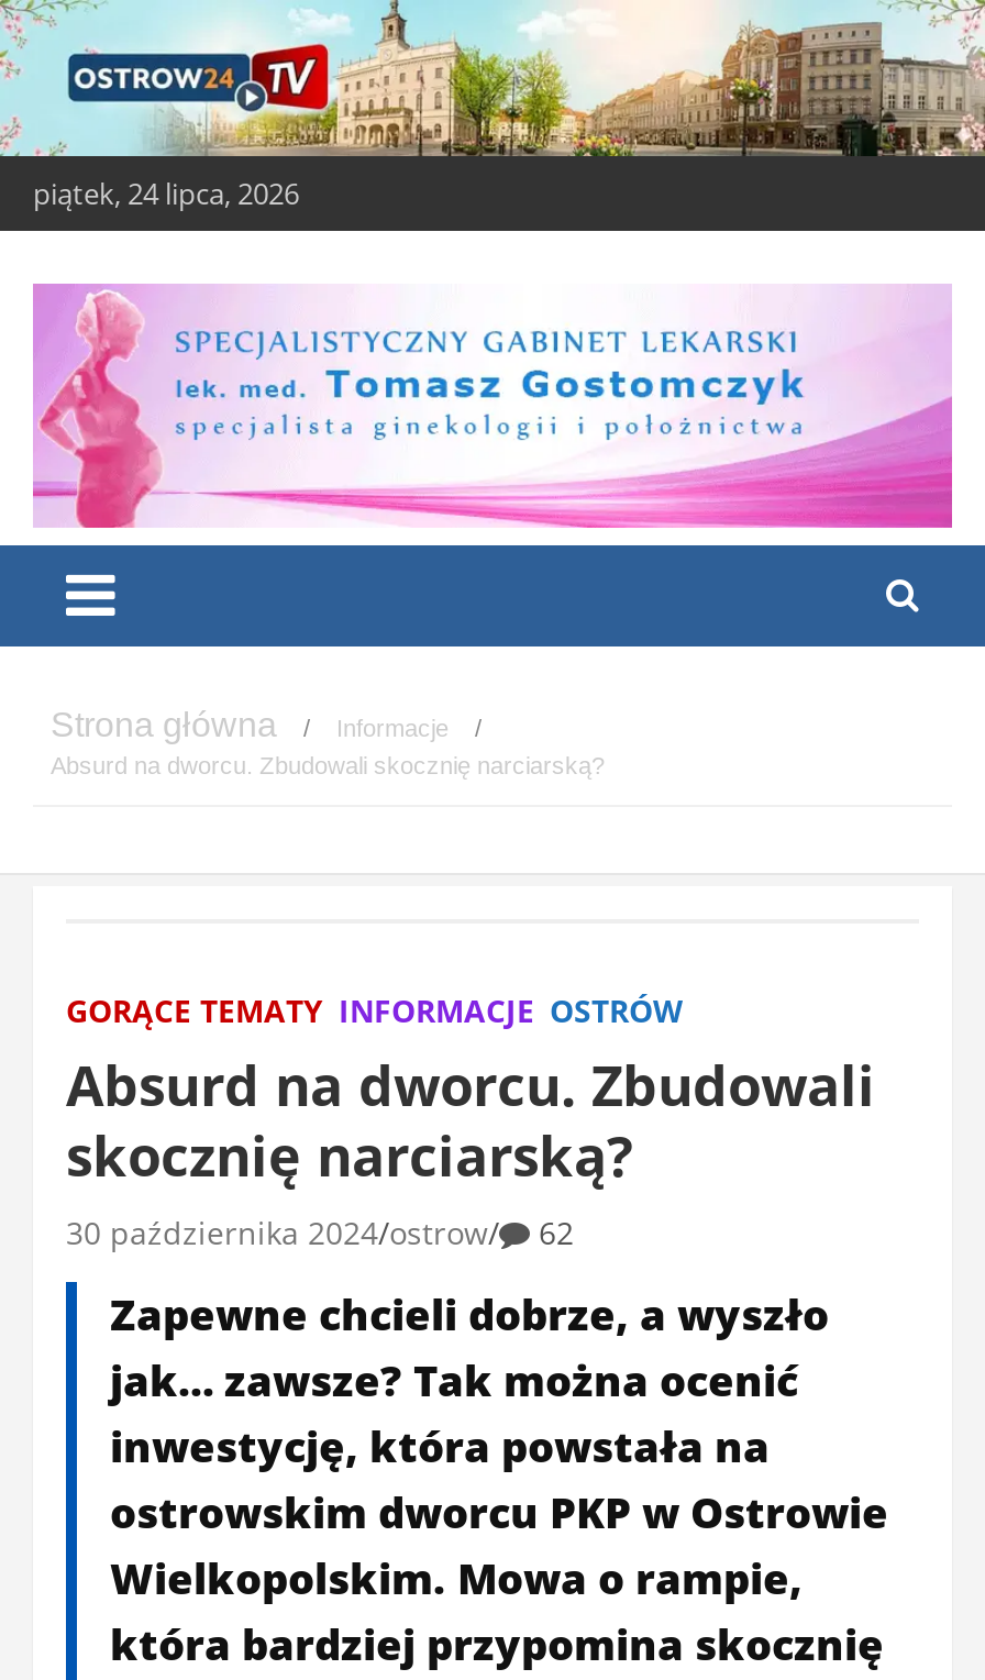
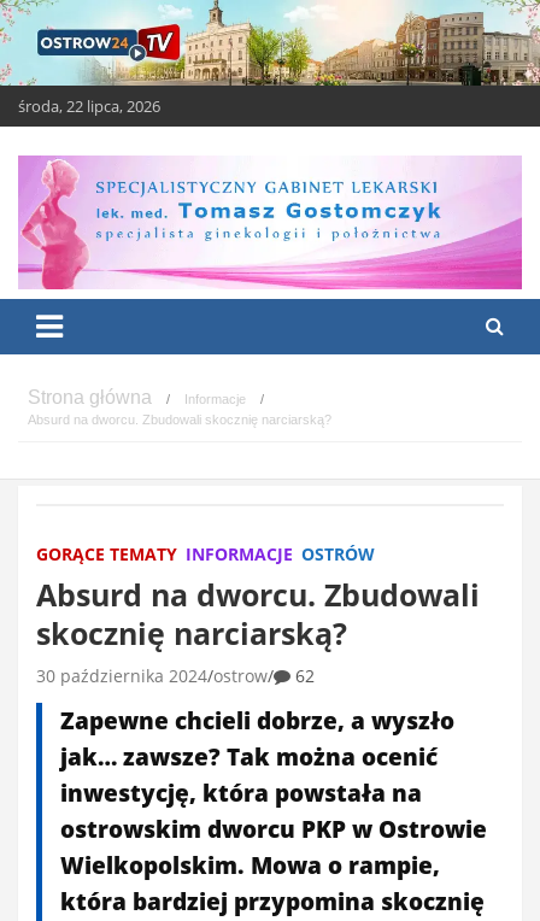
- piątek, 24 lipca, 2026
+ środa, 22 lipca, 2026
